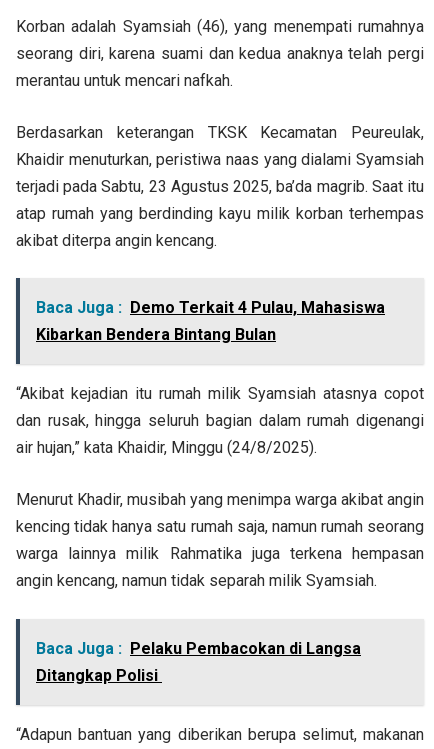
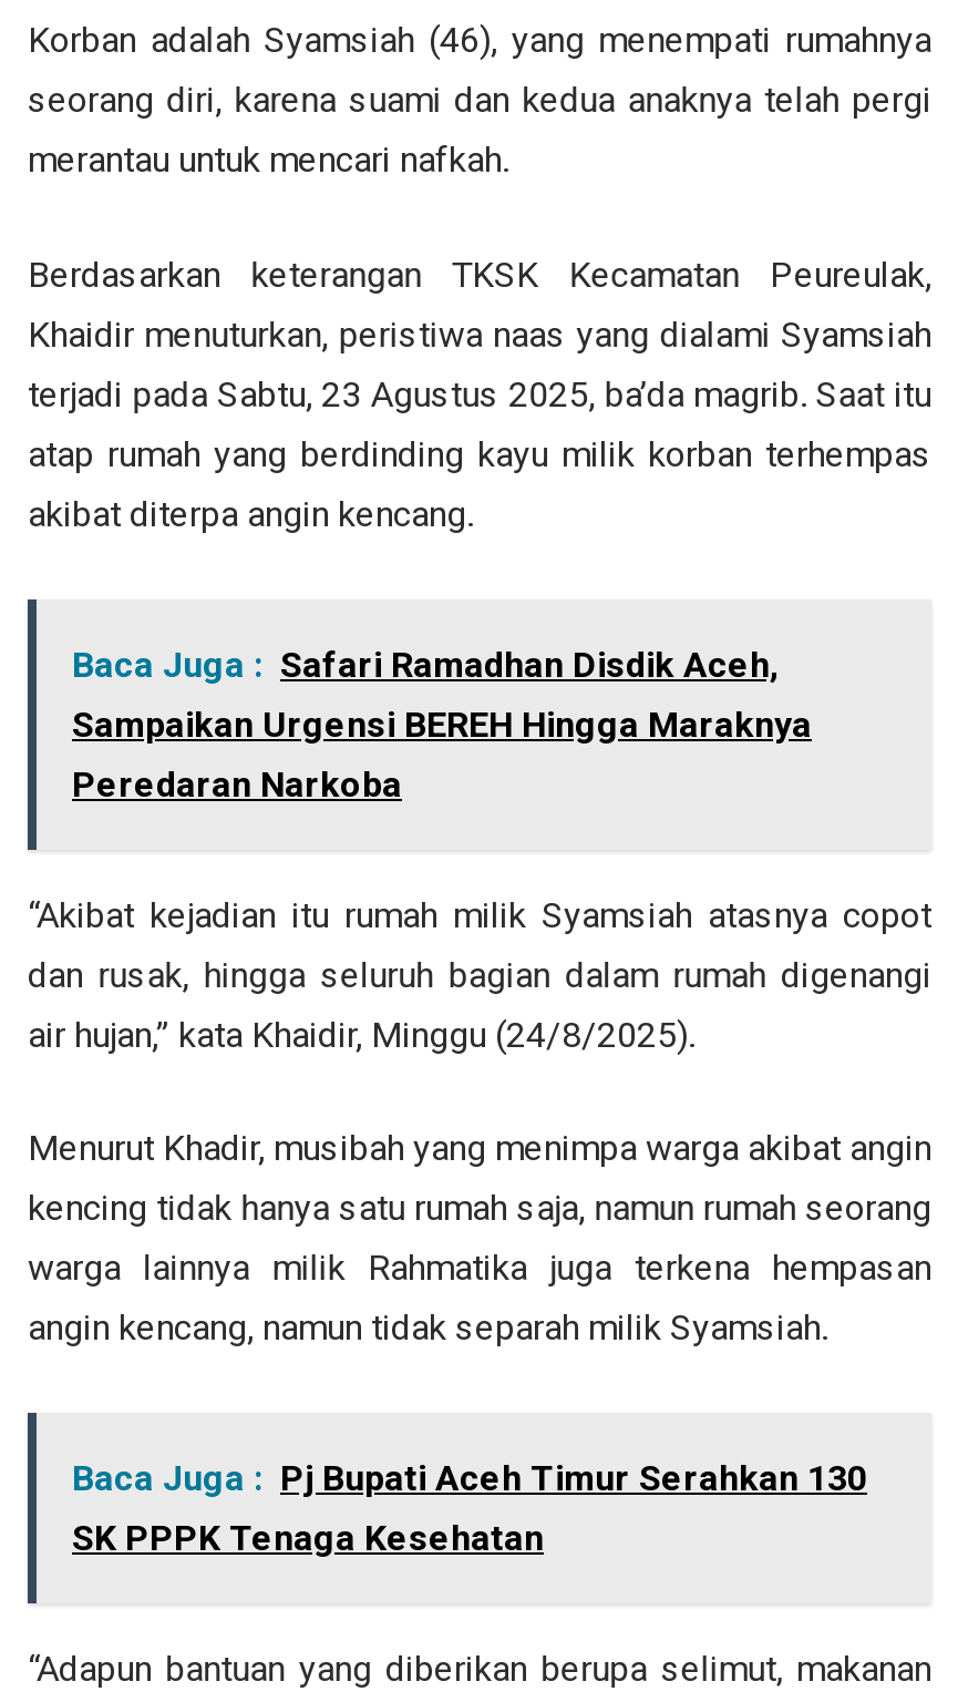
- Baca Juga : Demo Terkait 4 Pulau, Mahasiswa
- Kibarkan Bendera Bintang Bulan
+ Baca Juga : Safari Ramadhan Disdik Aceh,
+ Sampaikan Urgensi BEREH Hingga Maraknya
+ Peredaran Narkoba

- Baca Juga : Pelaku Pembacokan di Langsa
- Ditangkap Polisi
+ Baca Juga : Pj Bupati Aceh Timur Serahkan 130
+ SK PPPK Tenaga Kesehatan
